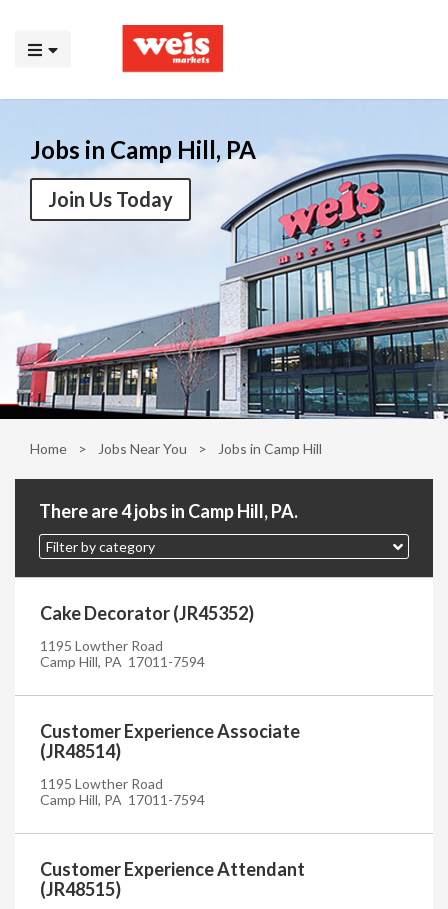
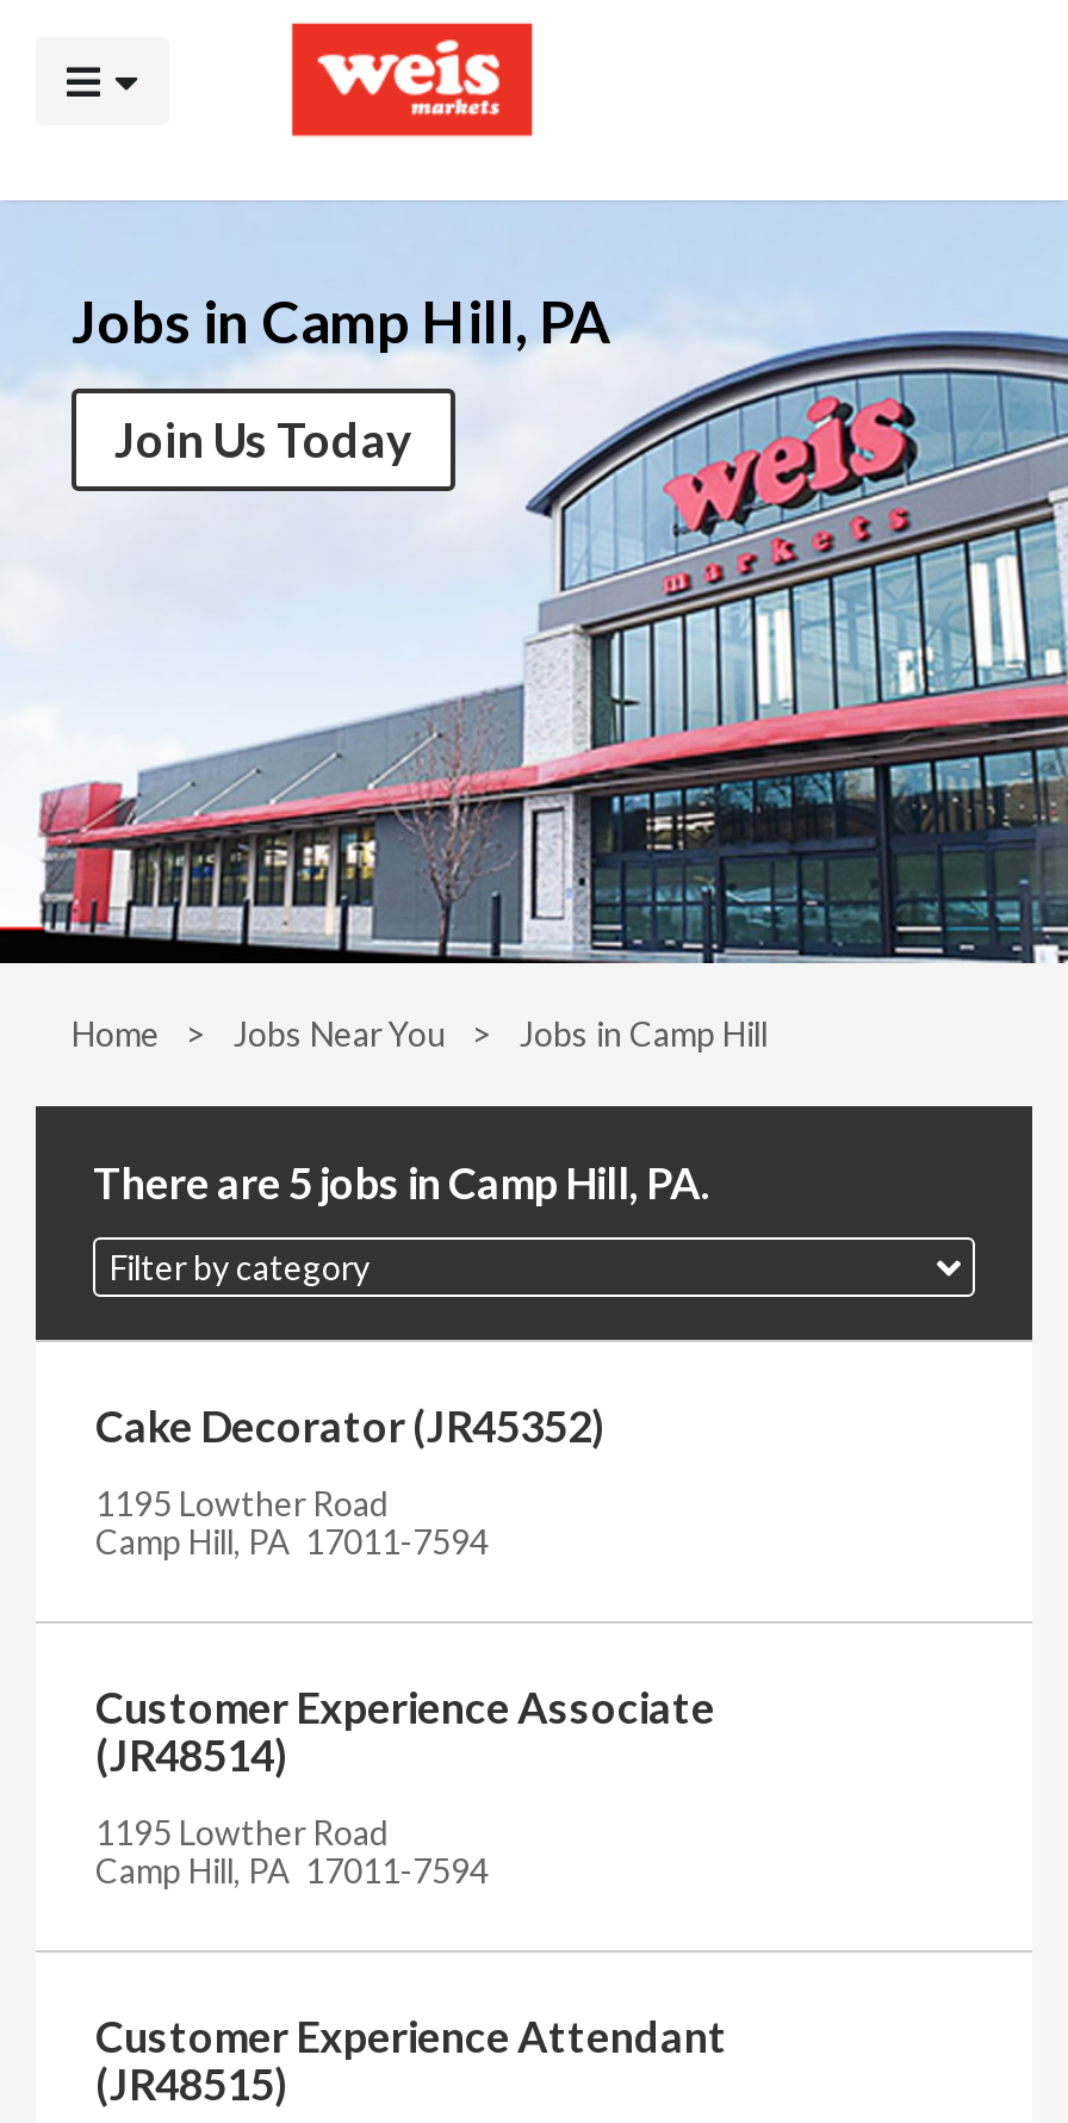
- There are 4 jobs in Camp Hill, PA.
+ There are 5 jobs in Camp Hill, PA.
